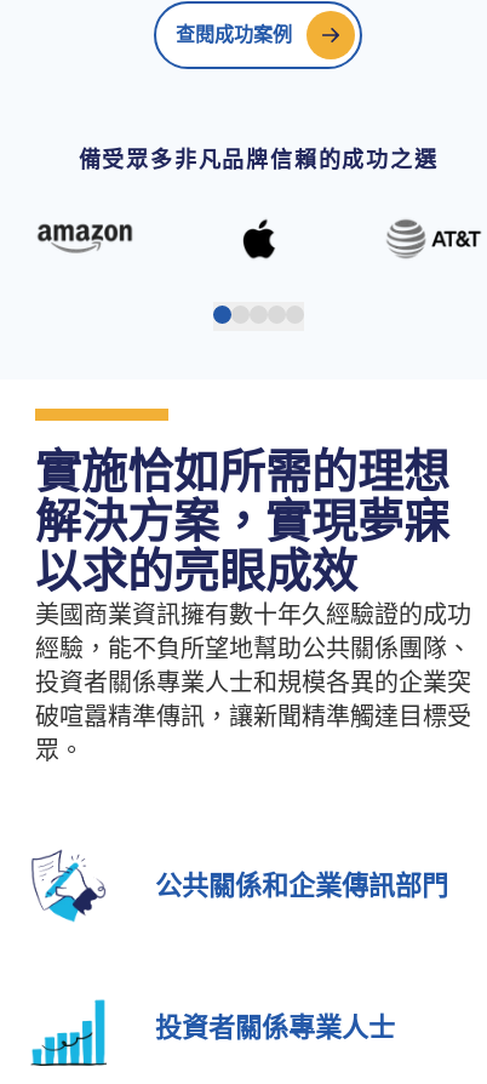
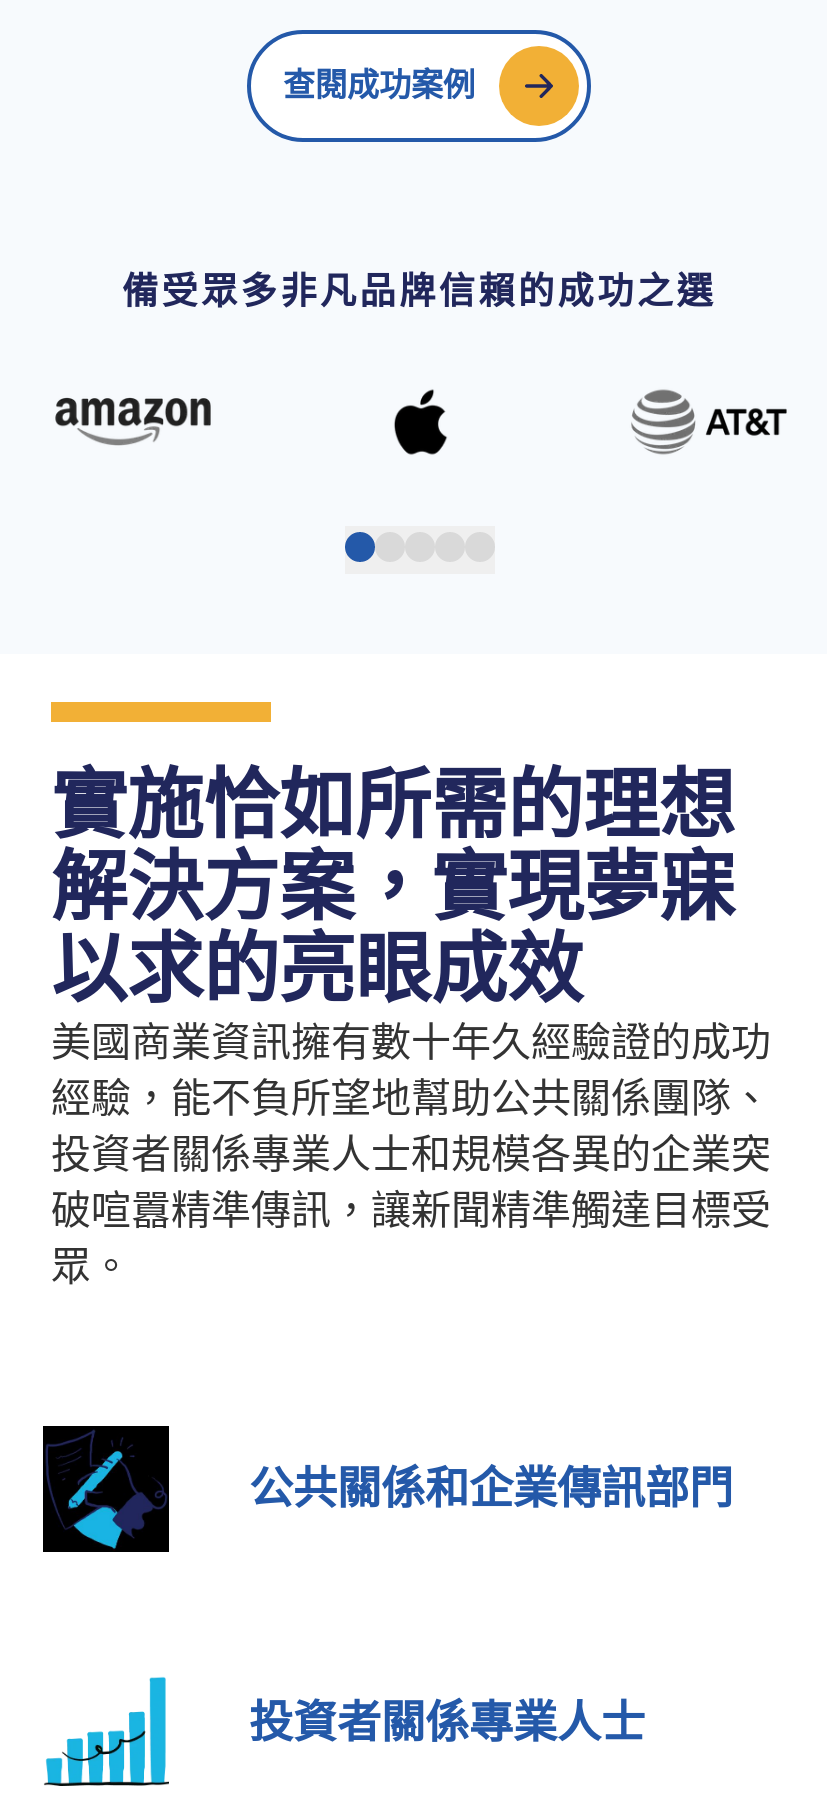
- [image]
+ [image]
